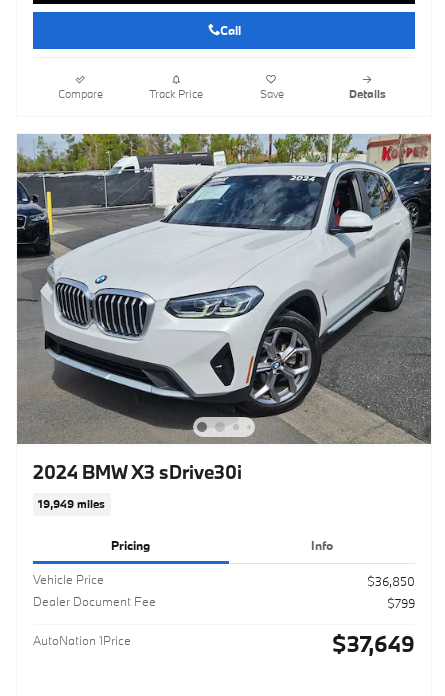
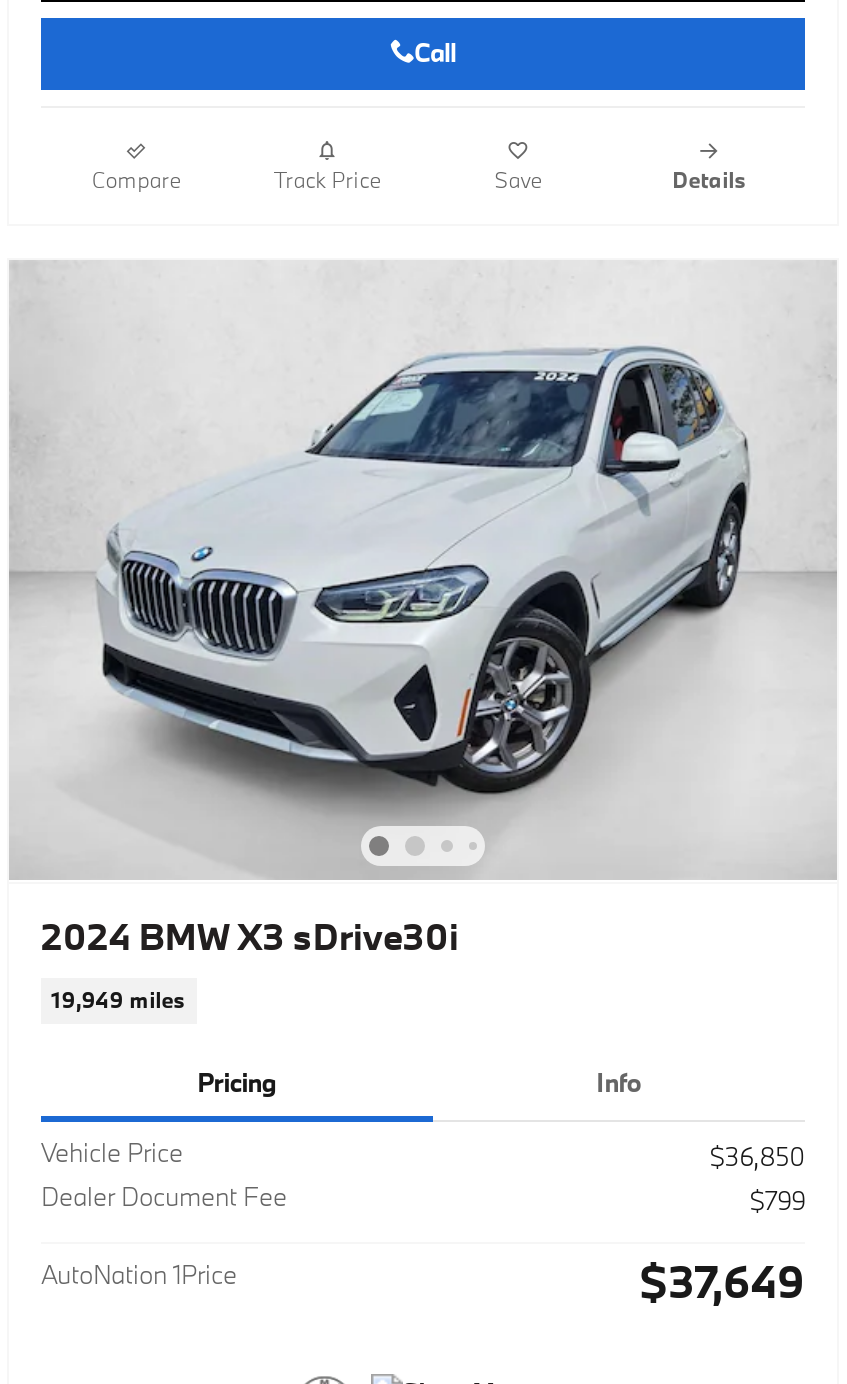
- [image]
+ [image]
